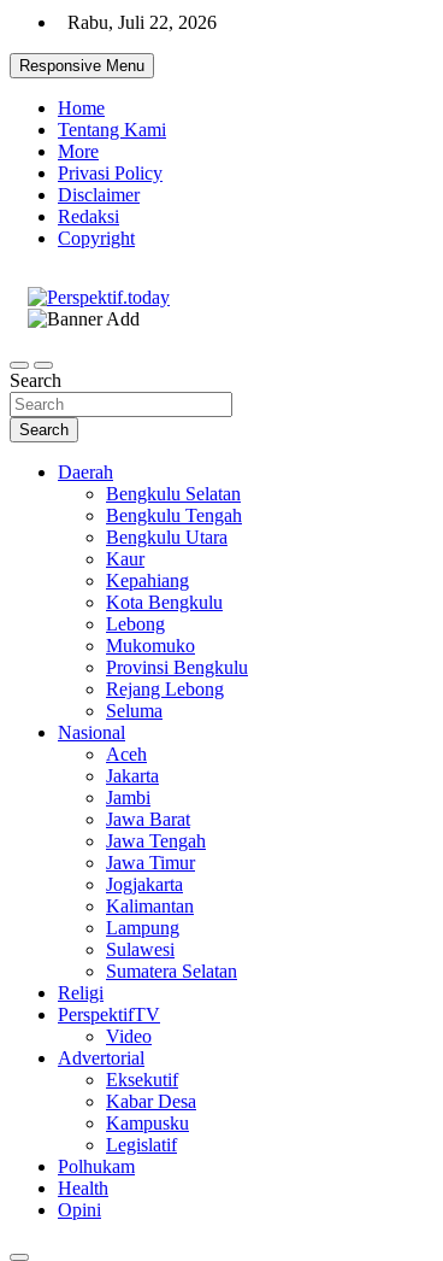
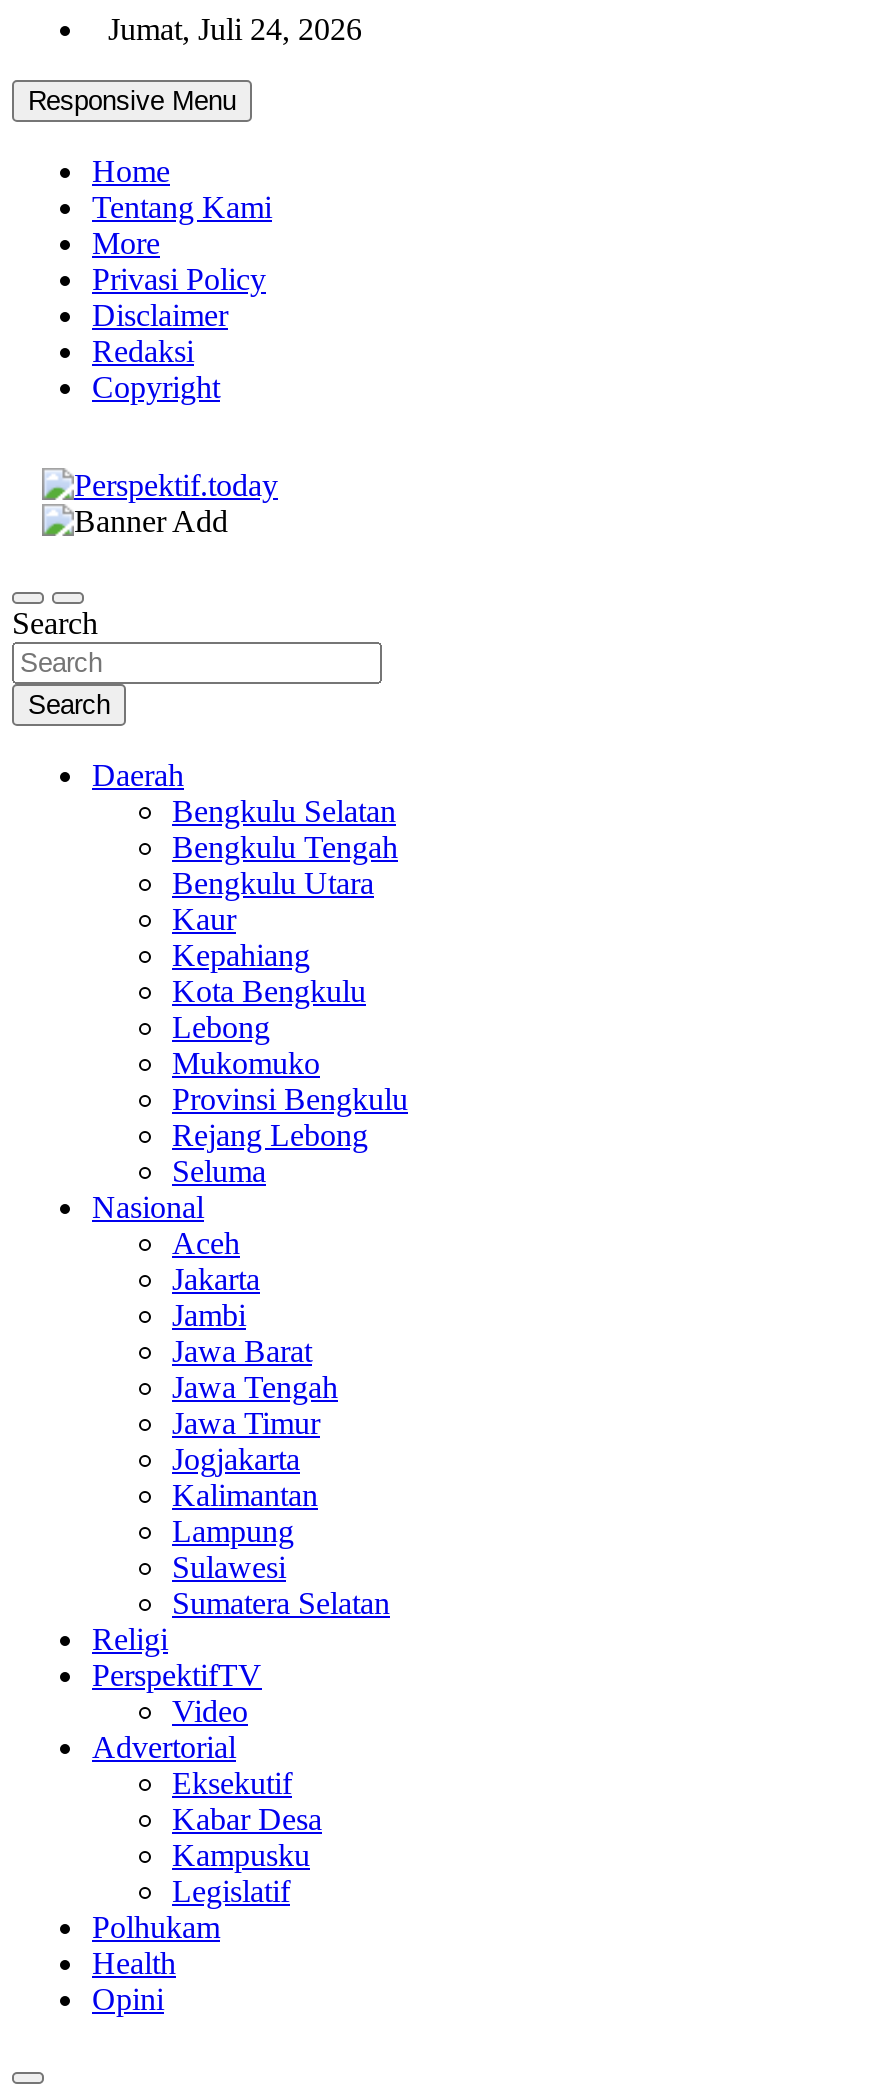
- Rabu, Juli 22, 2026
+ Jumat, Juli 24, 2026
